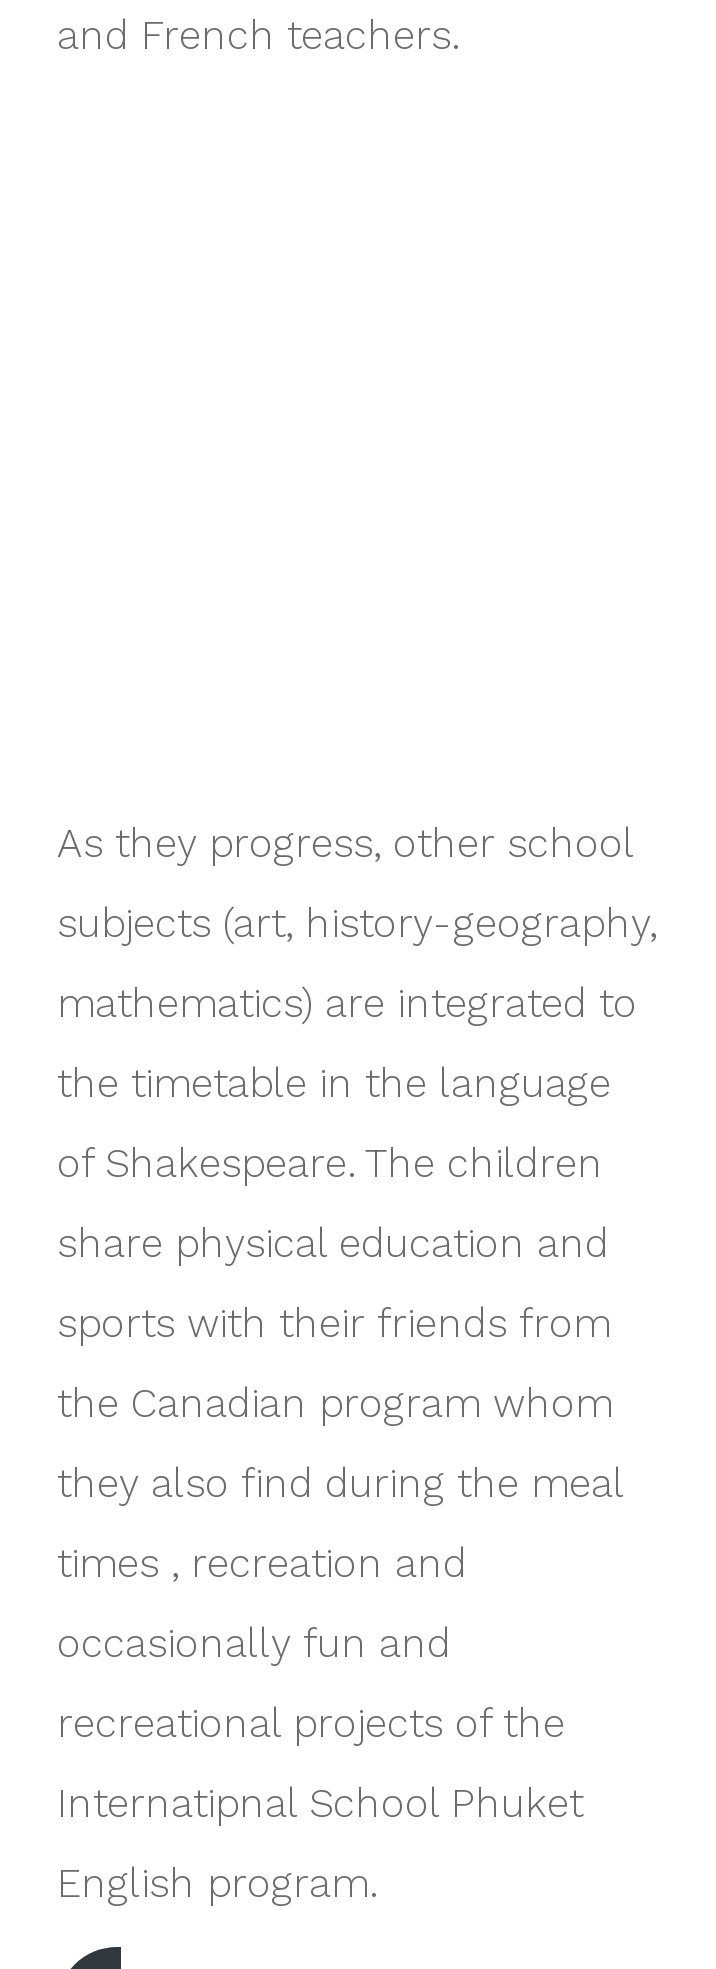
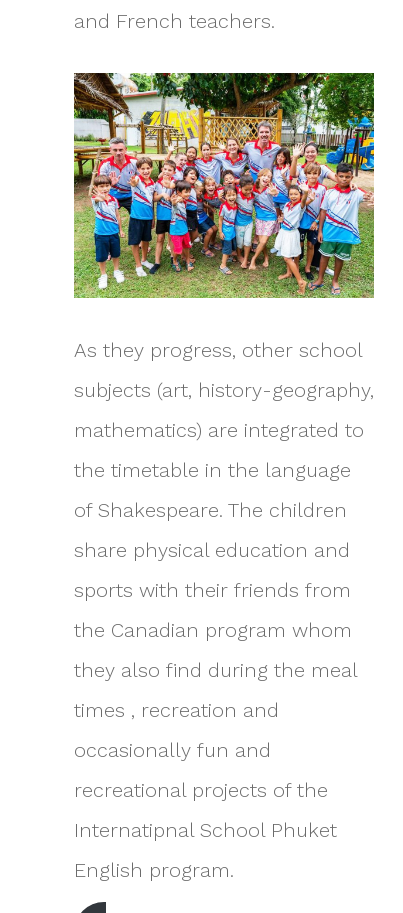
+ [image]
